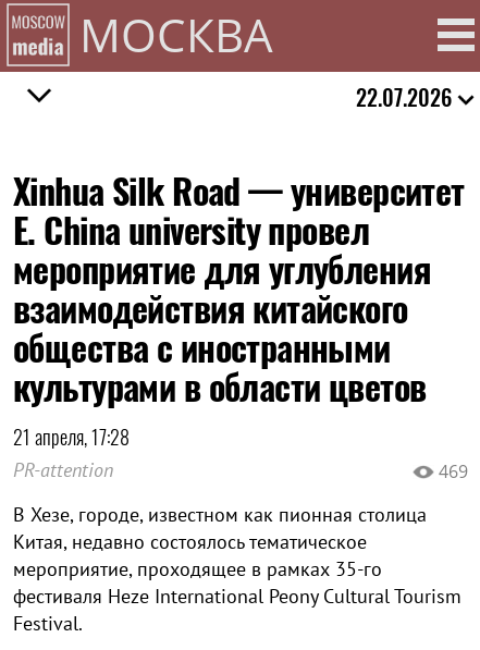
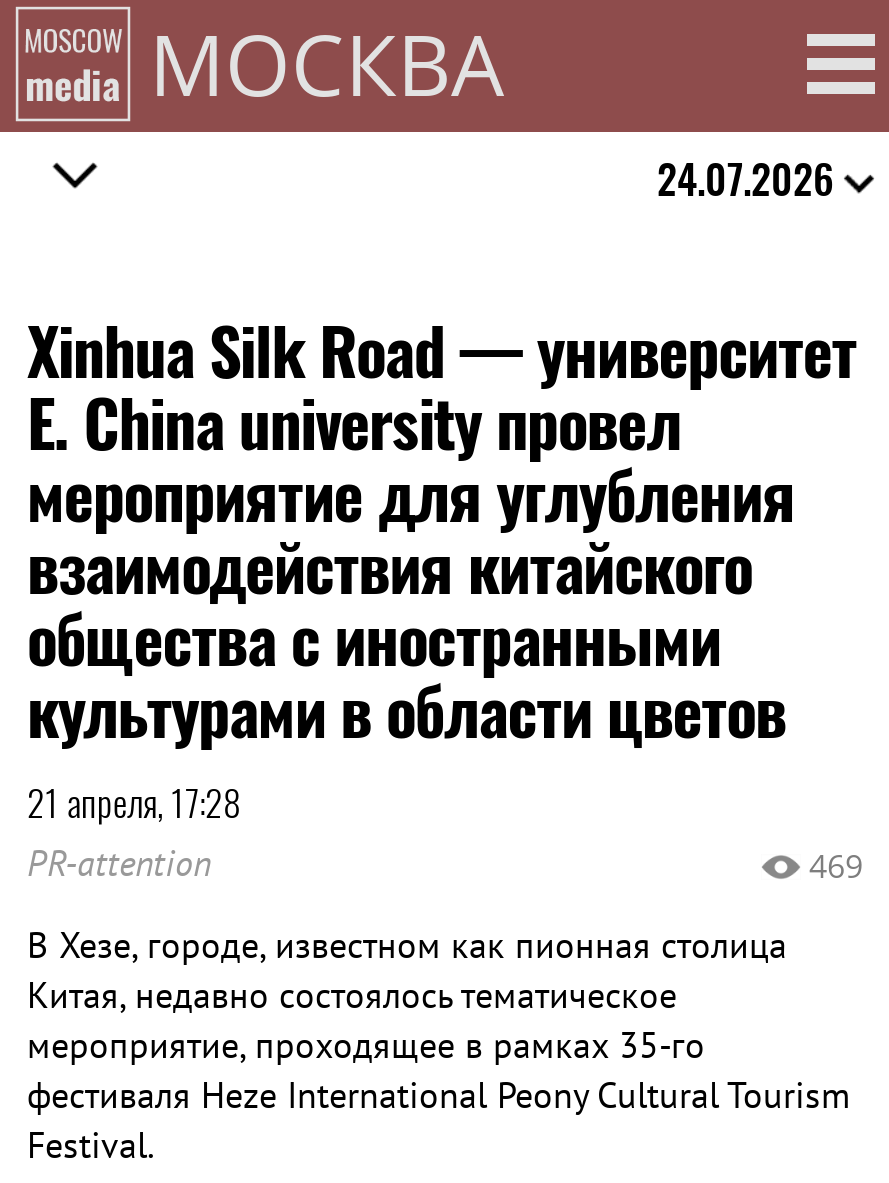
- 22.07.2026
+ 24.07.2026
